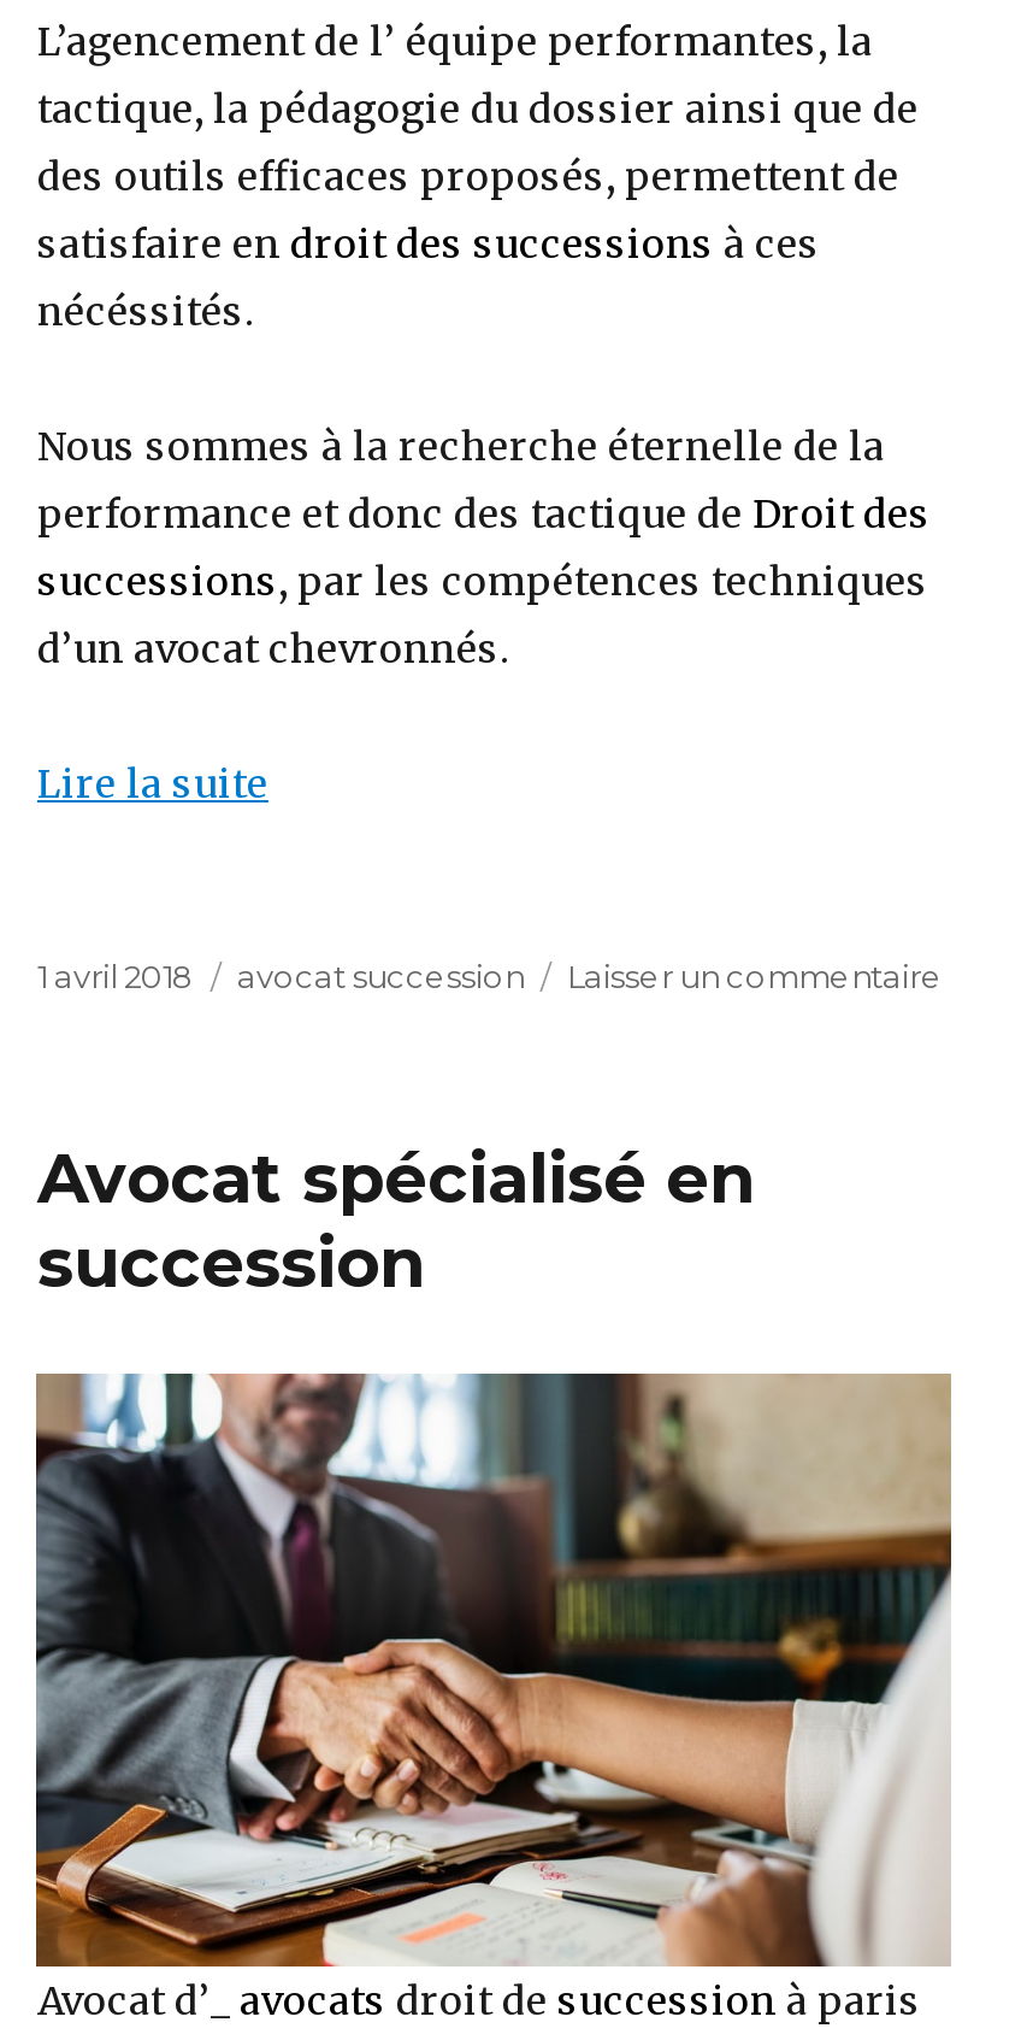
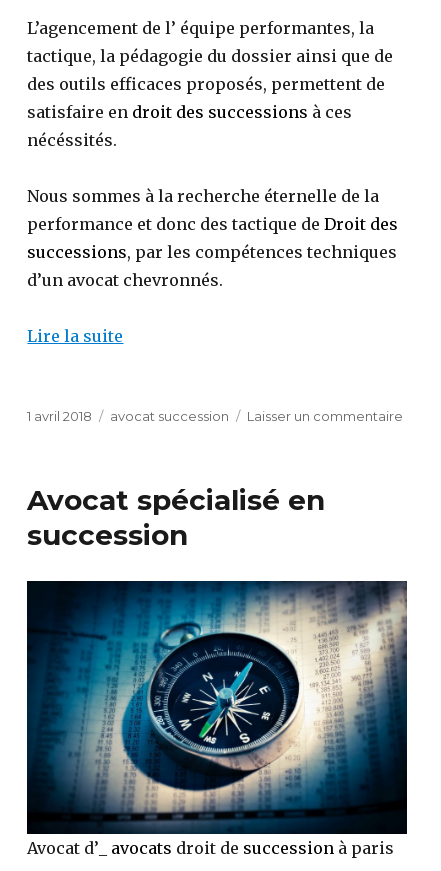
- [image]
+ [image]
